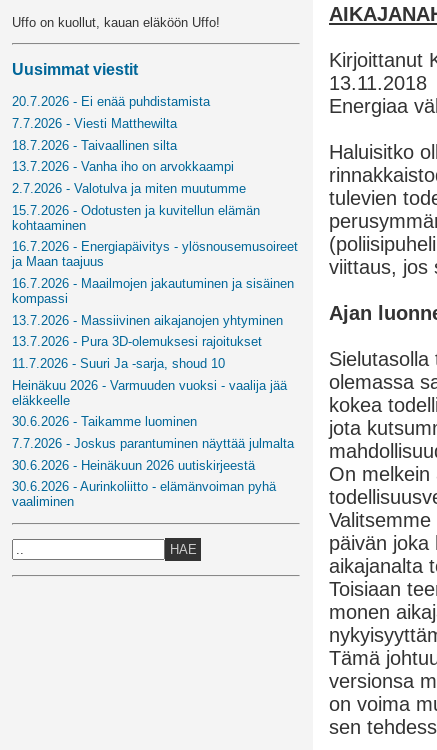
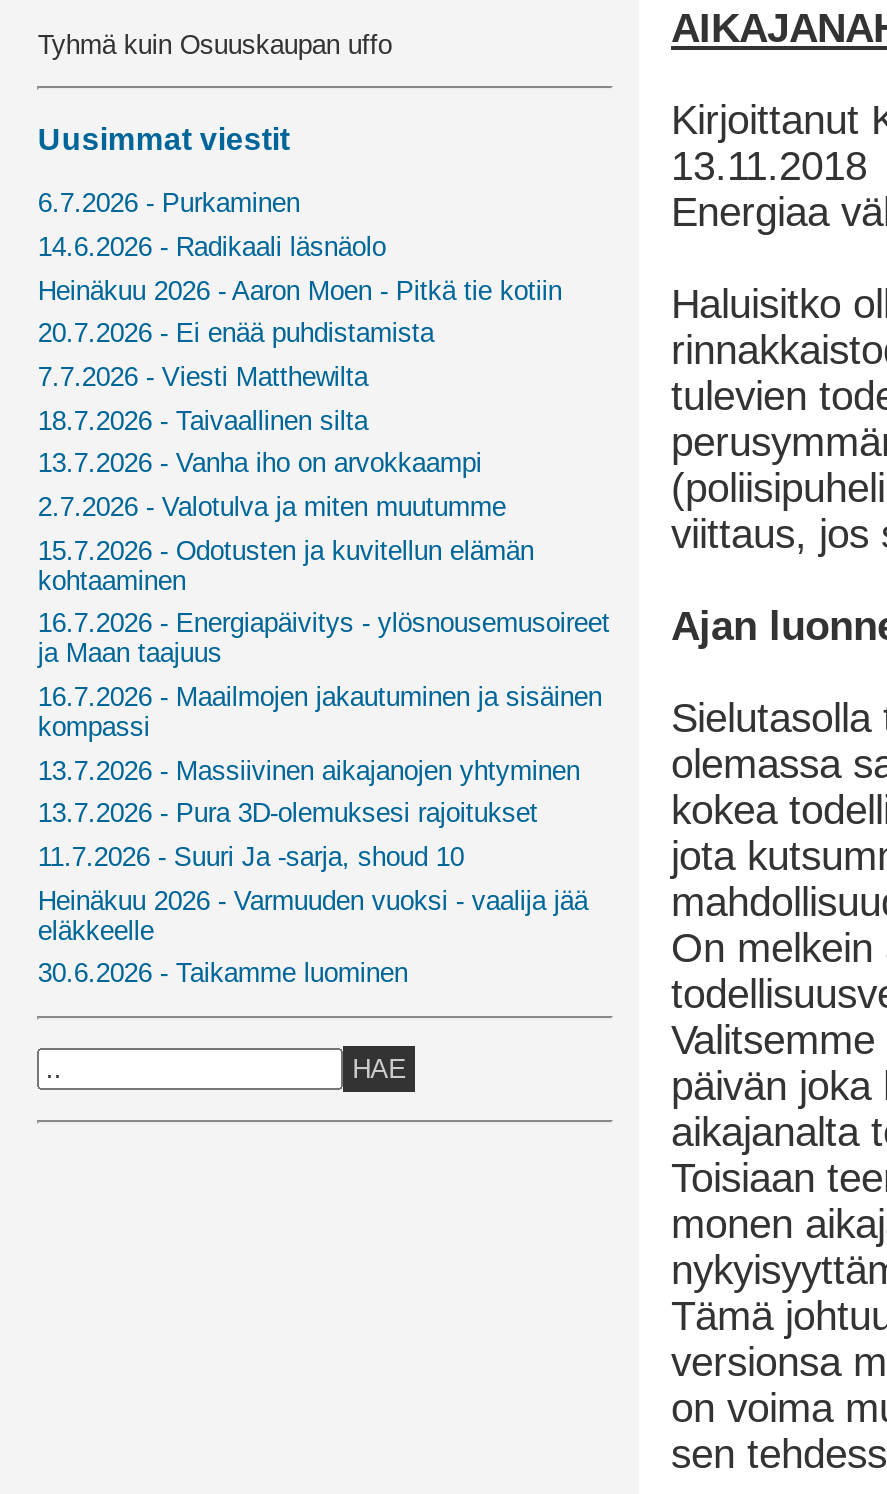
- Uffo on kuollut, kauan eläköön Uffo!
+ Tyhmä kuin Osuuskaupan uffo

+ 6.7.2026 - Purkaminen
+ 14.6.2026 - Radikaali läsnäolo
+ Heinäkuu 2026 - Aaron Moen - Pitkä tie kotiin

moved down: 20.7.2026 - Ei enää puhdistamista | 7.7.2026 - Viesti Matthewilta | 18.7.2026 - Taivaallinen silta | ... | eläkkeelle | 30.6.2026 - Taikamme luominen

- 7.7.2026 - Joskus parantuminen näyttää julmalta
- 30.6.2026 - Heinäkuun 2026 uutiskirjeestä
- 30.6.2026 - Aurinkoliitto - elämänvoiman pyhä
- vaaliminen
